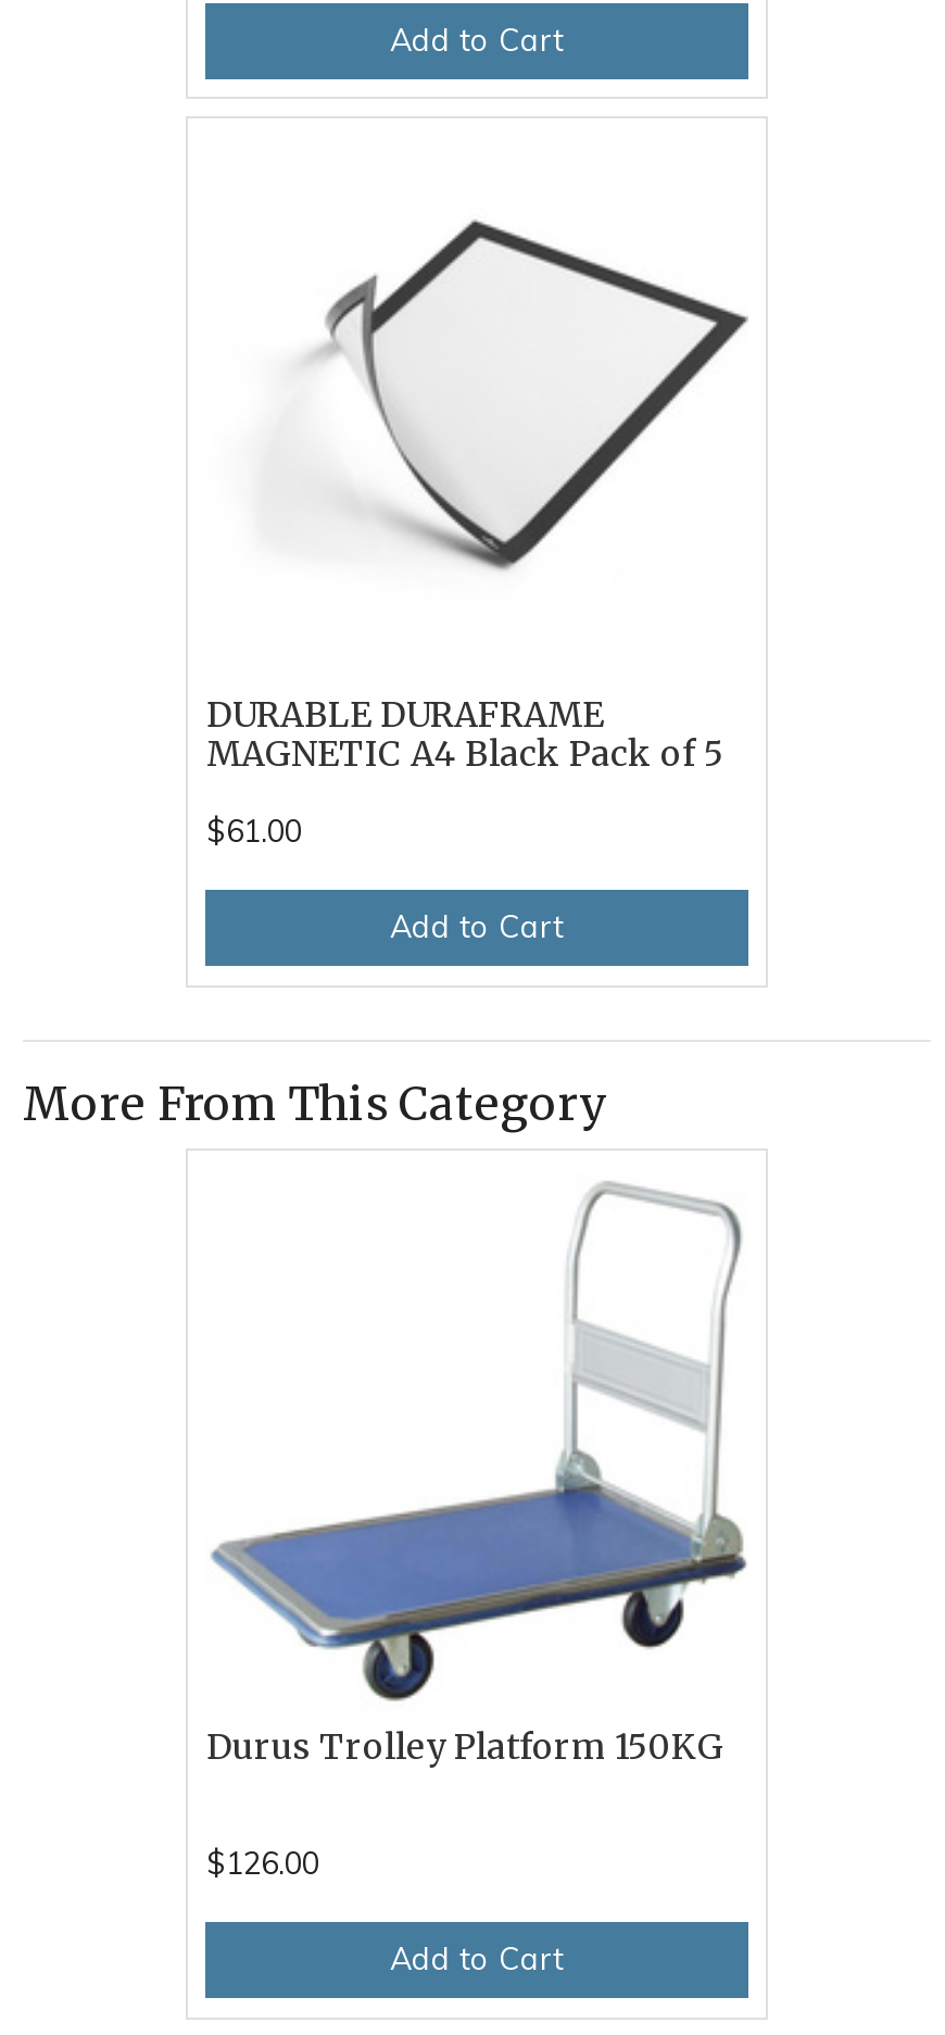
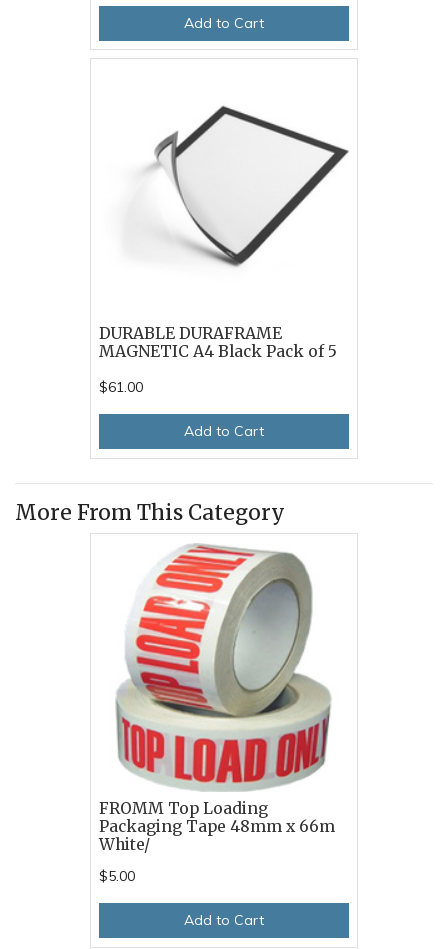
- [image]
- Durus Trolley Platform 150KG
+ [image]
+ FROMM Top Loading
+ Packaging Tape 48mm x 66m
+ White/

- $126.00
+ $5.00
